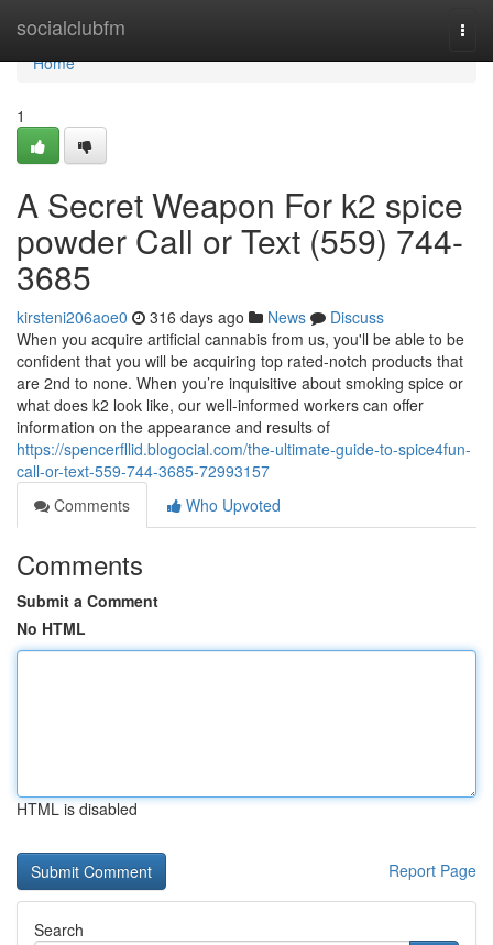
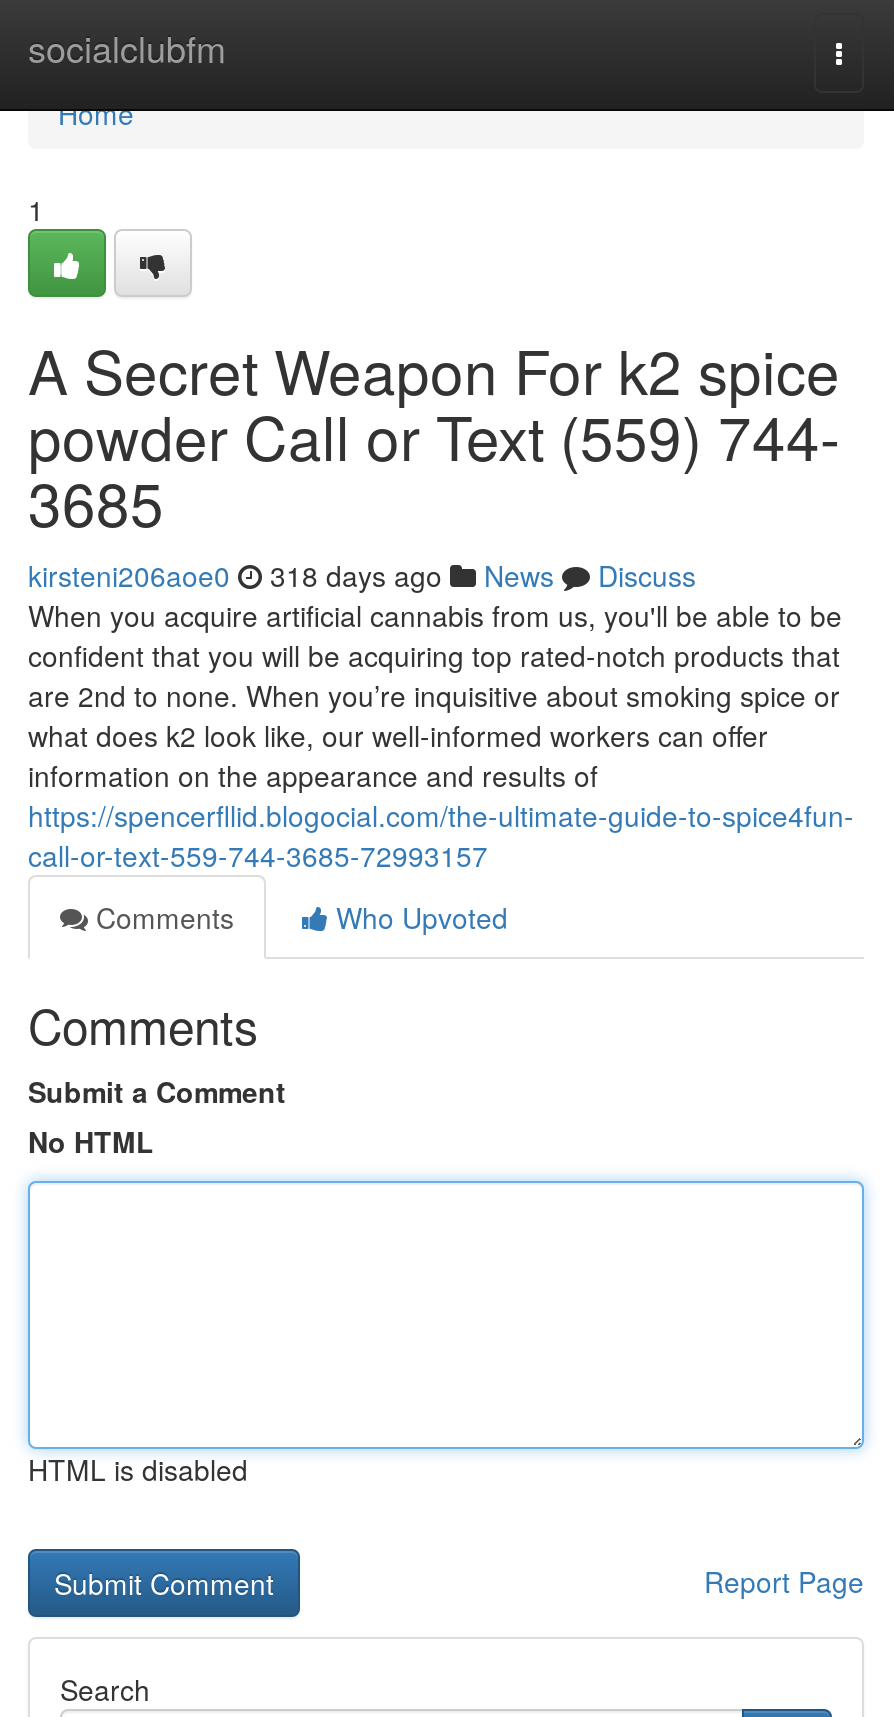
- kirsteni206aoe0 316 days ago News Discuss
+ kirsteni206aoe0 318 days ago News Discuss
